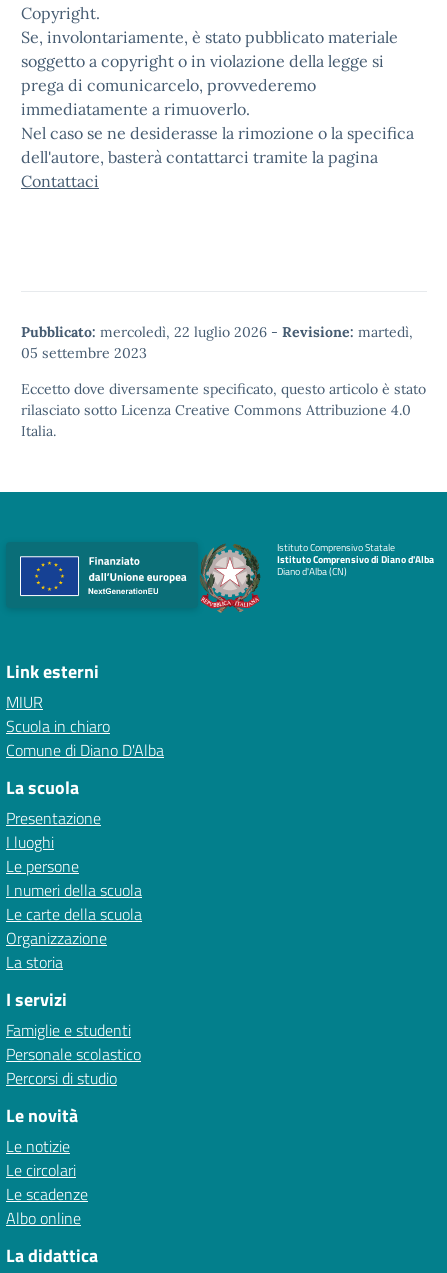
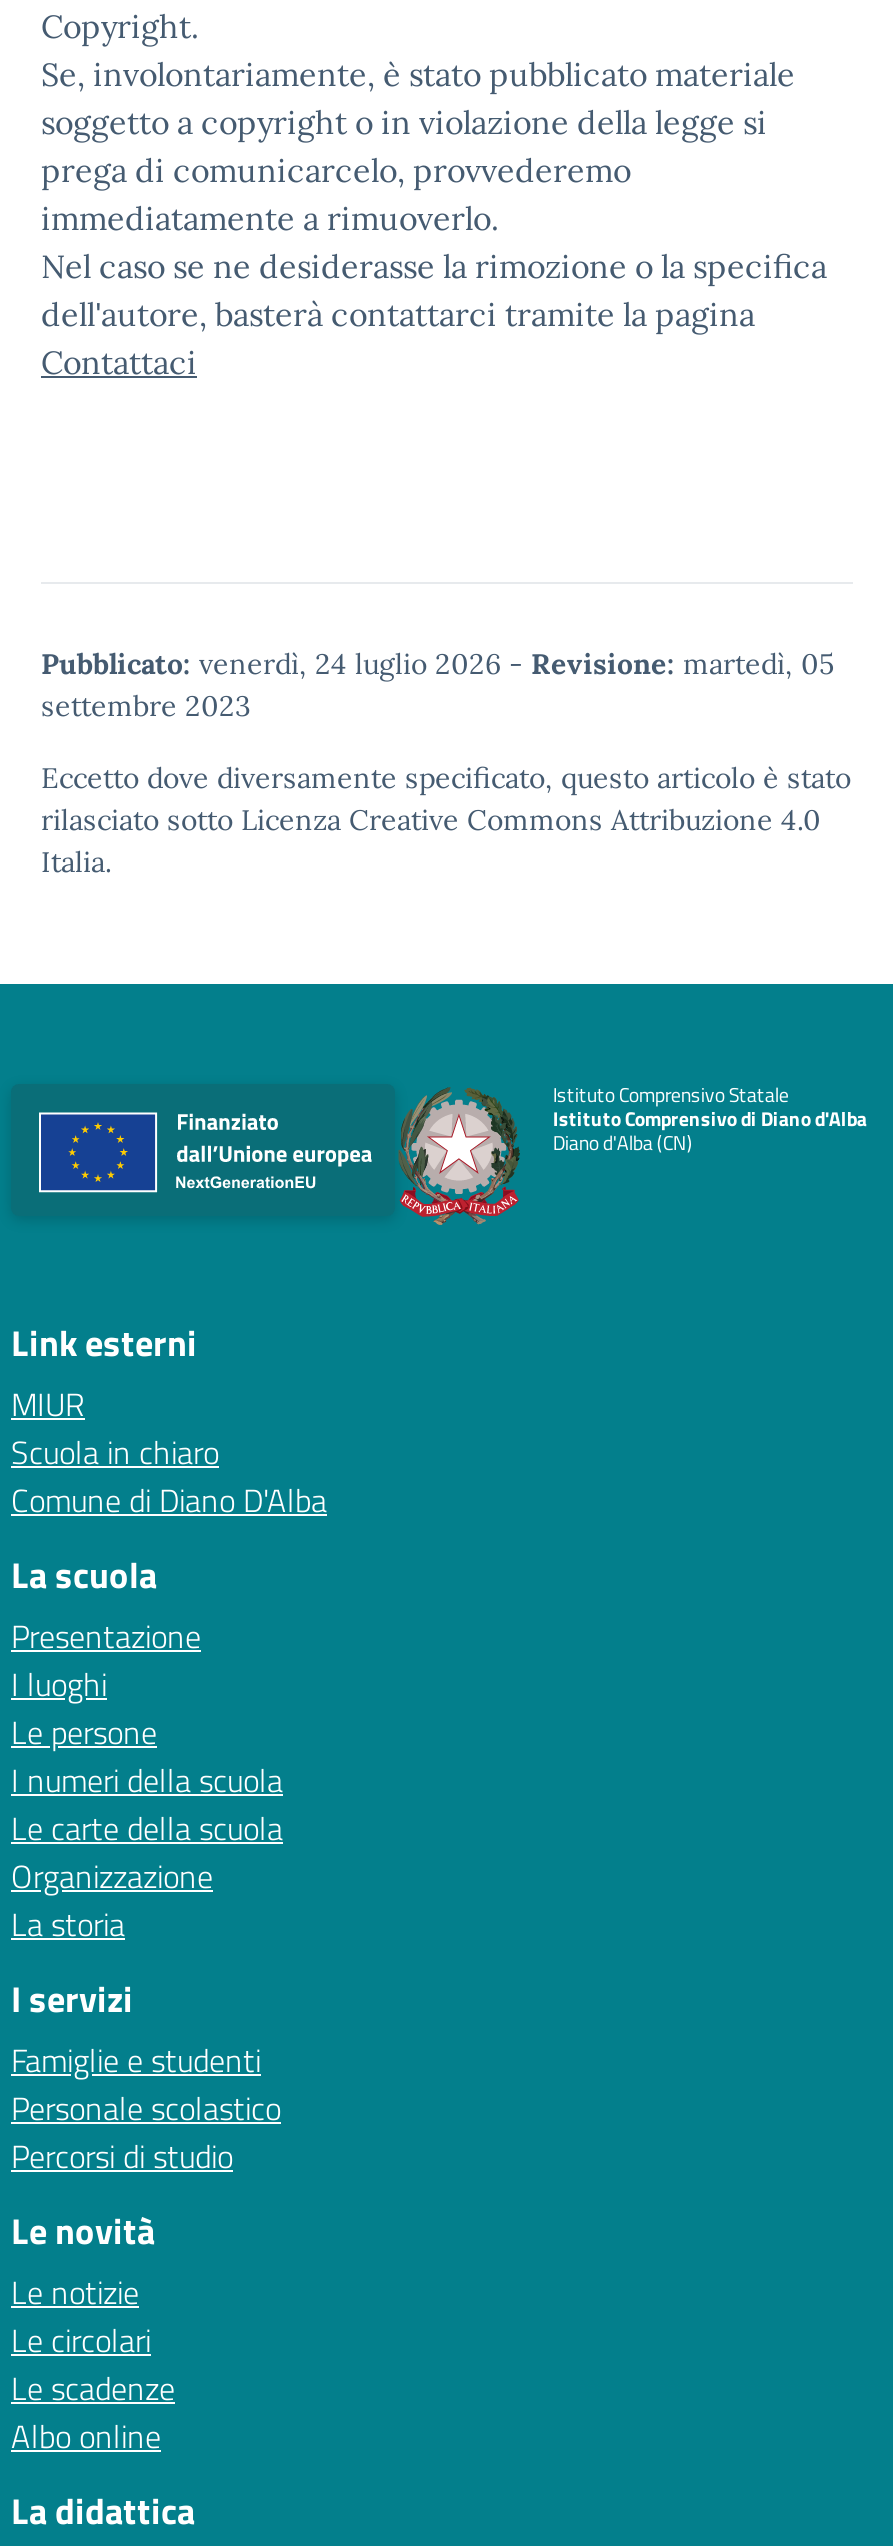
- Pubblicato: mercoledì, 22 luglio 2026 - Revisione: martedì,
- 05 settembre 2023
+ Pubblicato: venerdì, 24 luglio 2026 - Revisione: martedì, 05
+ settembre 2023
